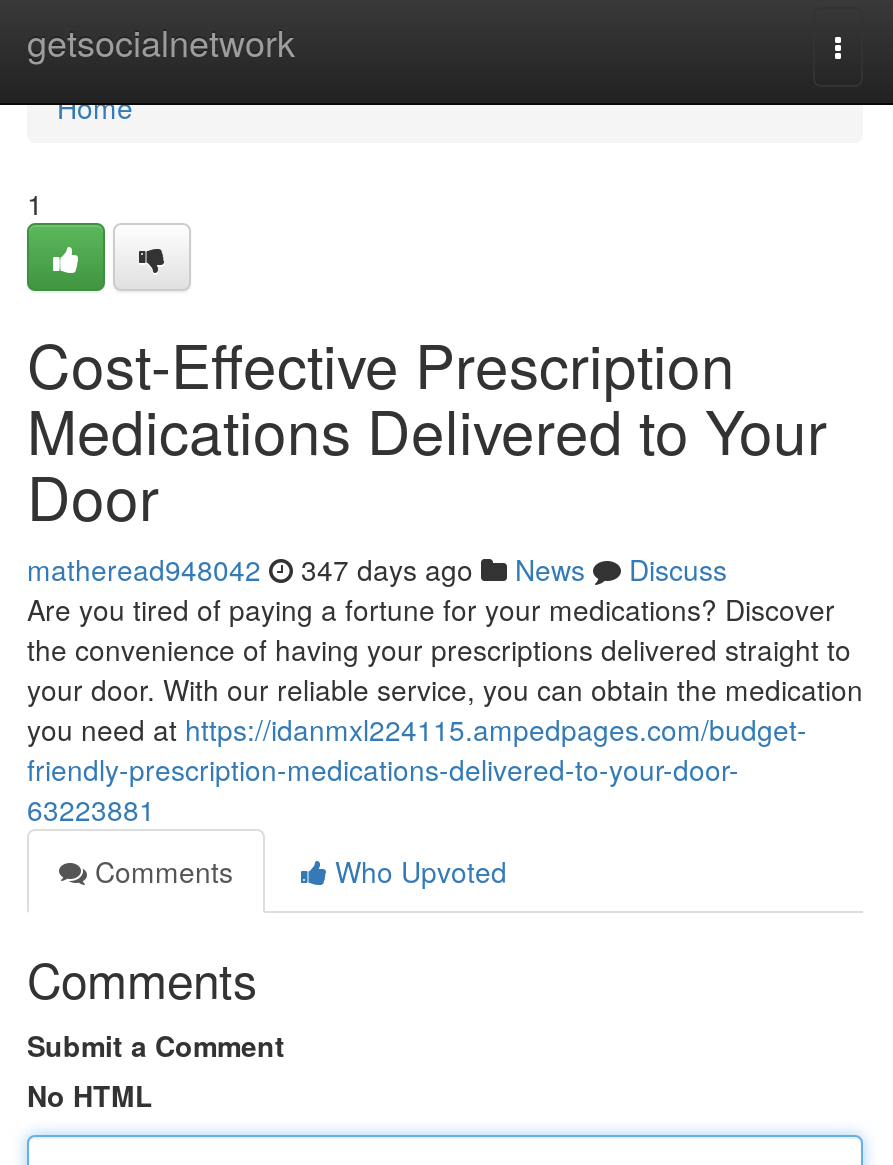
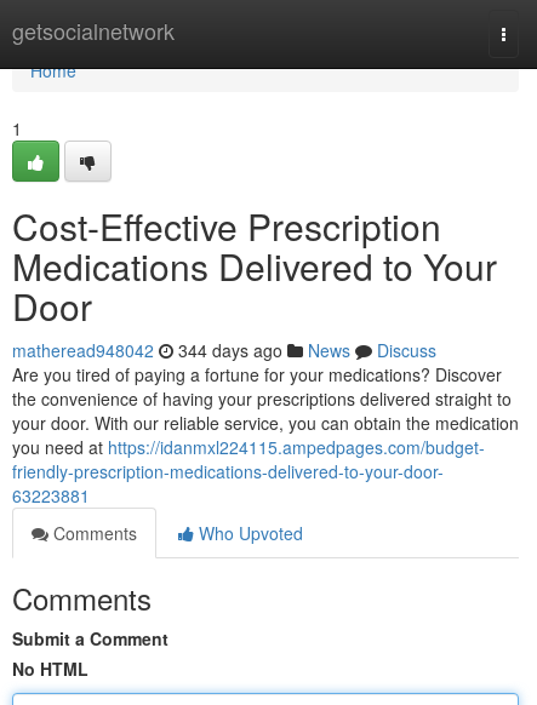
- matheread948042 347 days ago News Discuss
+ matheread948042 344 days ago News Discuss
